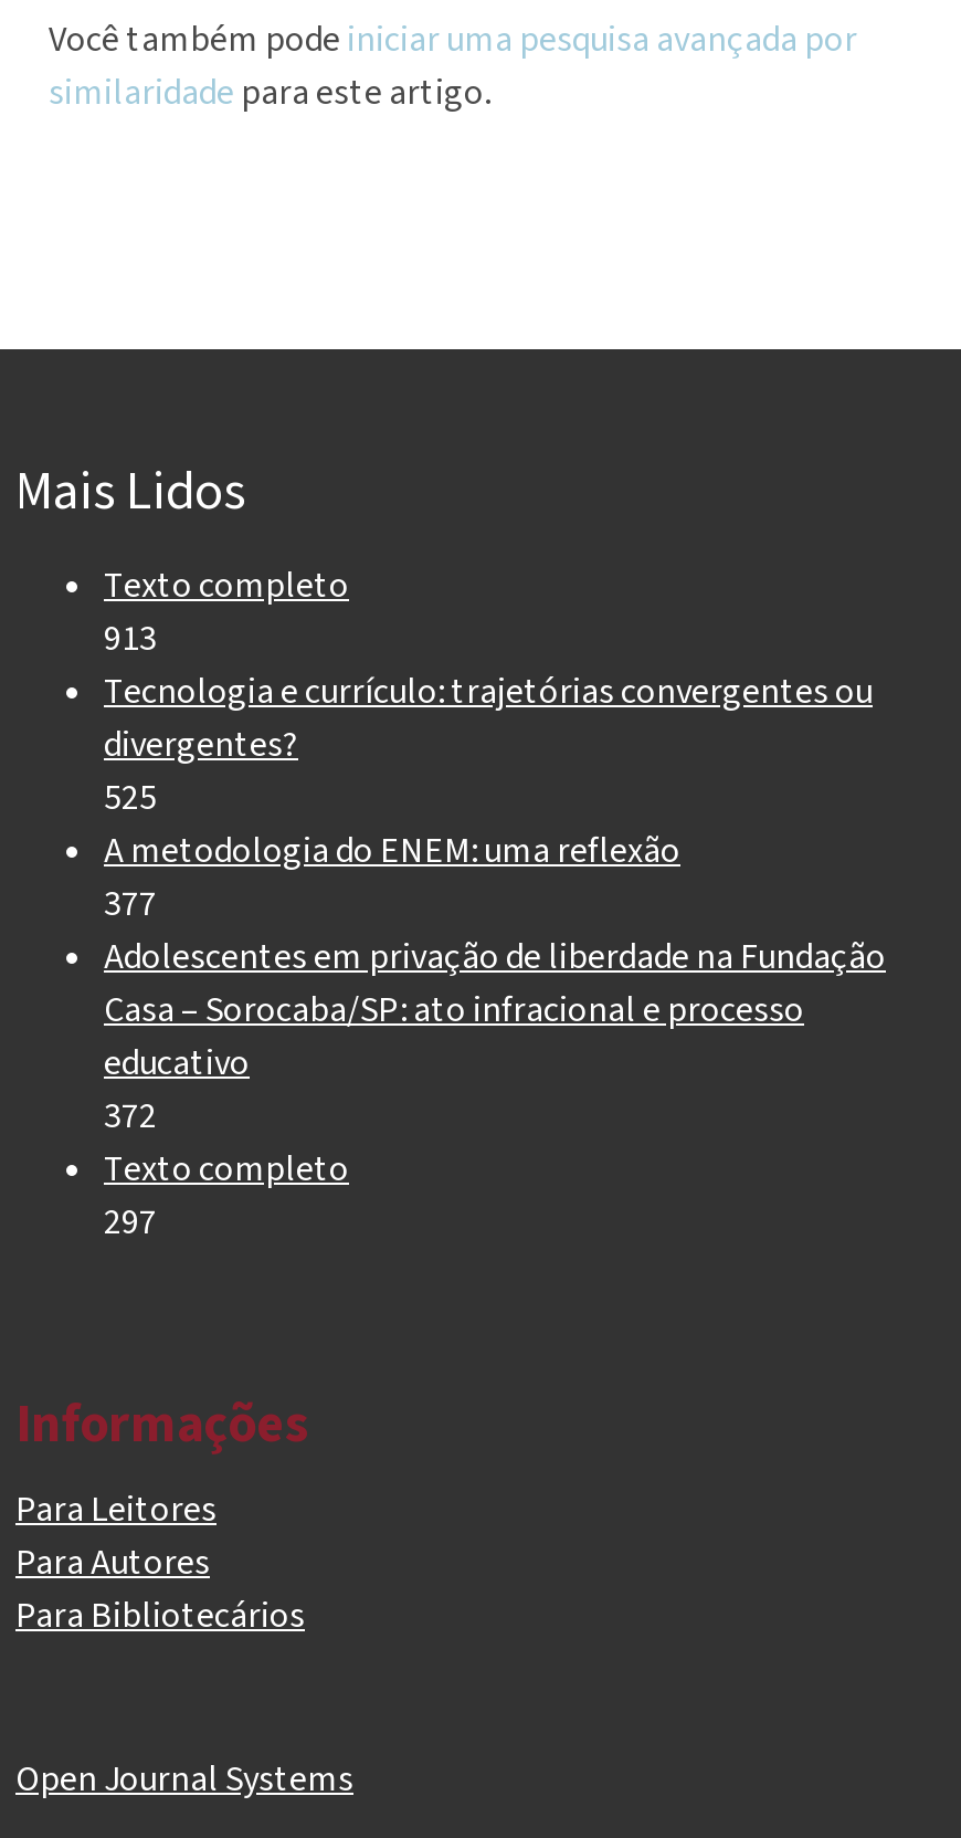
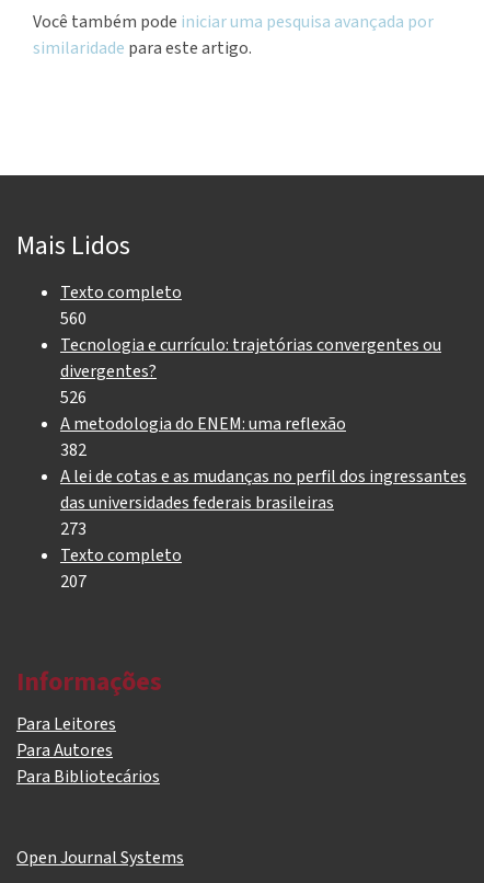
- 913
+ 560

- 525
+ 526

- 377
- Adolescentes em privação de liberdade na Fundação
- Casa – Sorocaba/SP: ato infracional e processo
- educativo
- 372
+ 382
+ A lei de cotas e as mudanças no perfil dos ingressantes
+ das universidades federais brasileiras
+ 273

- 297
+ 207
